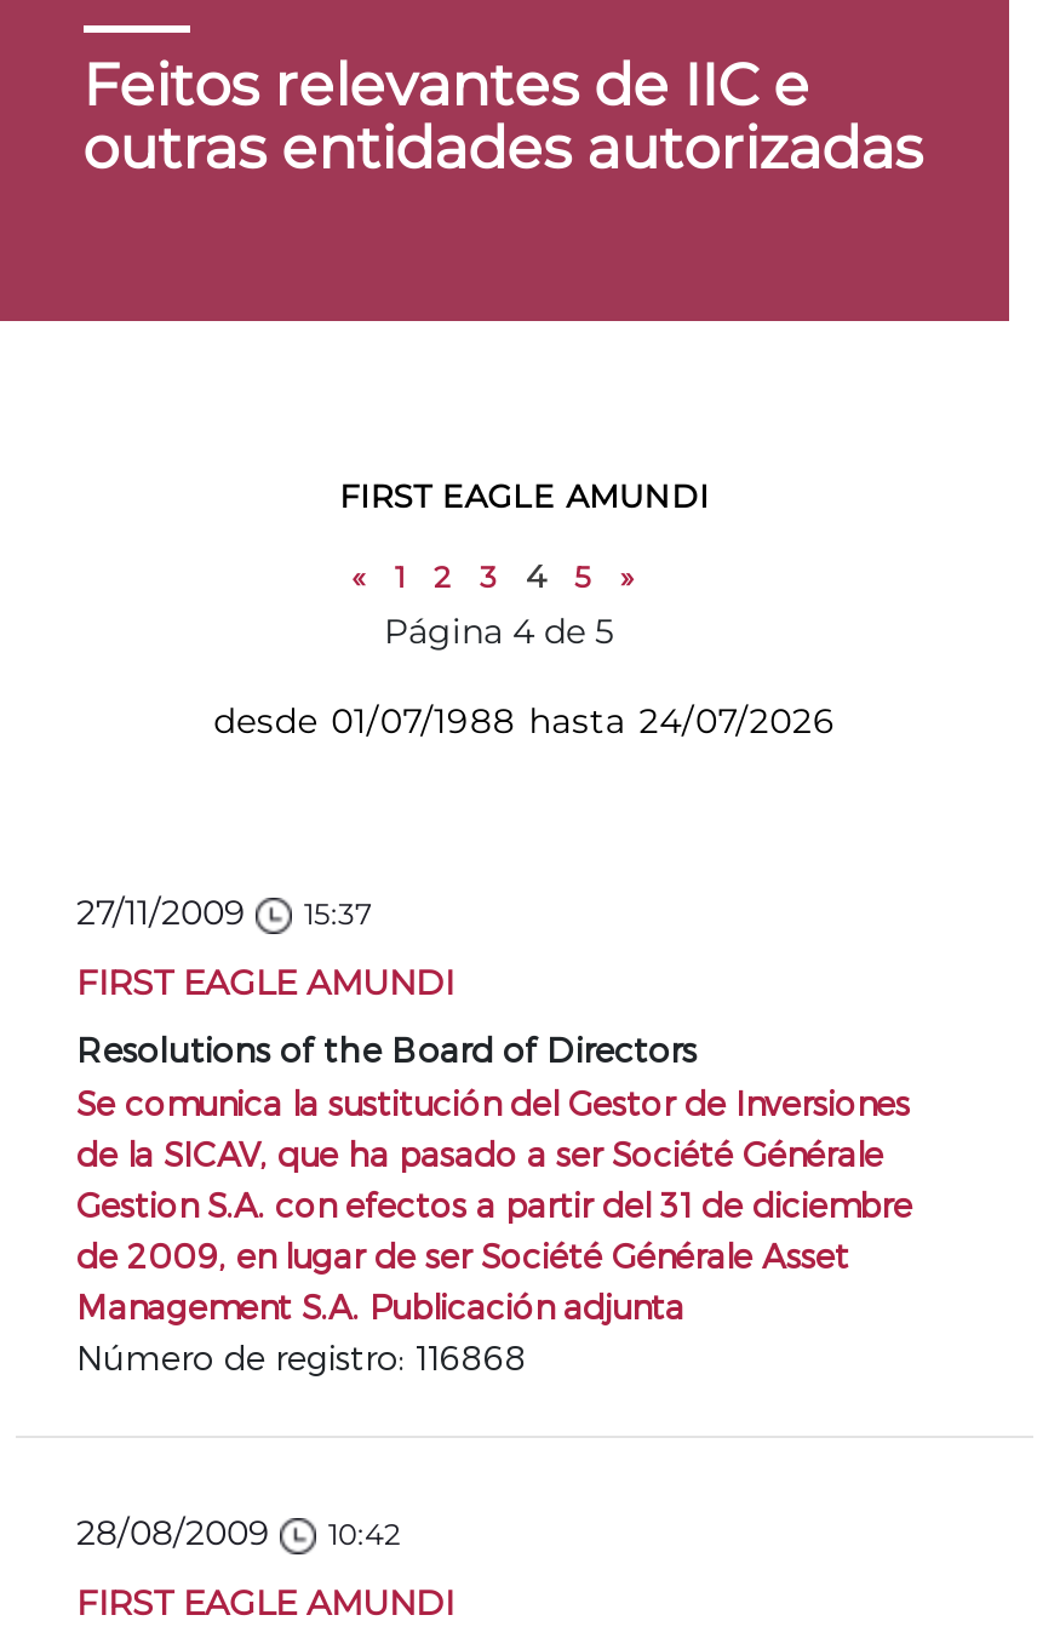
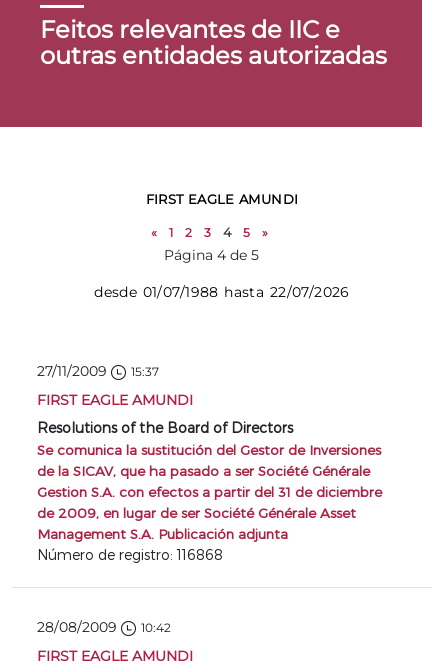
- desde 01/07/1988 hasta 24/07/2026
+ desde 01/07/1988 hasta 22/07/2026
